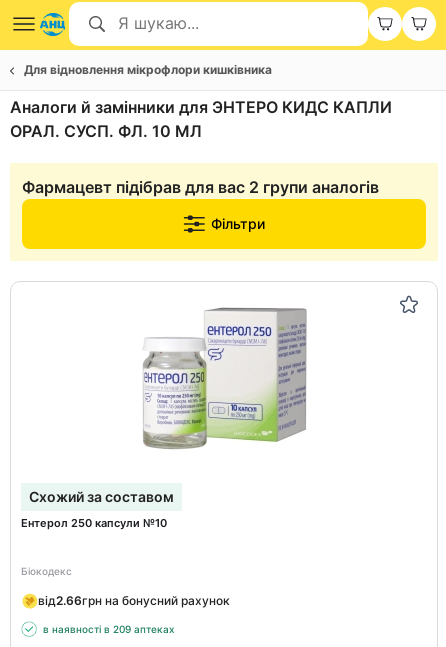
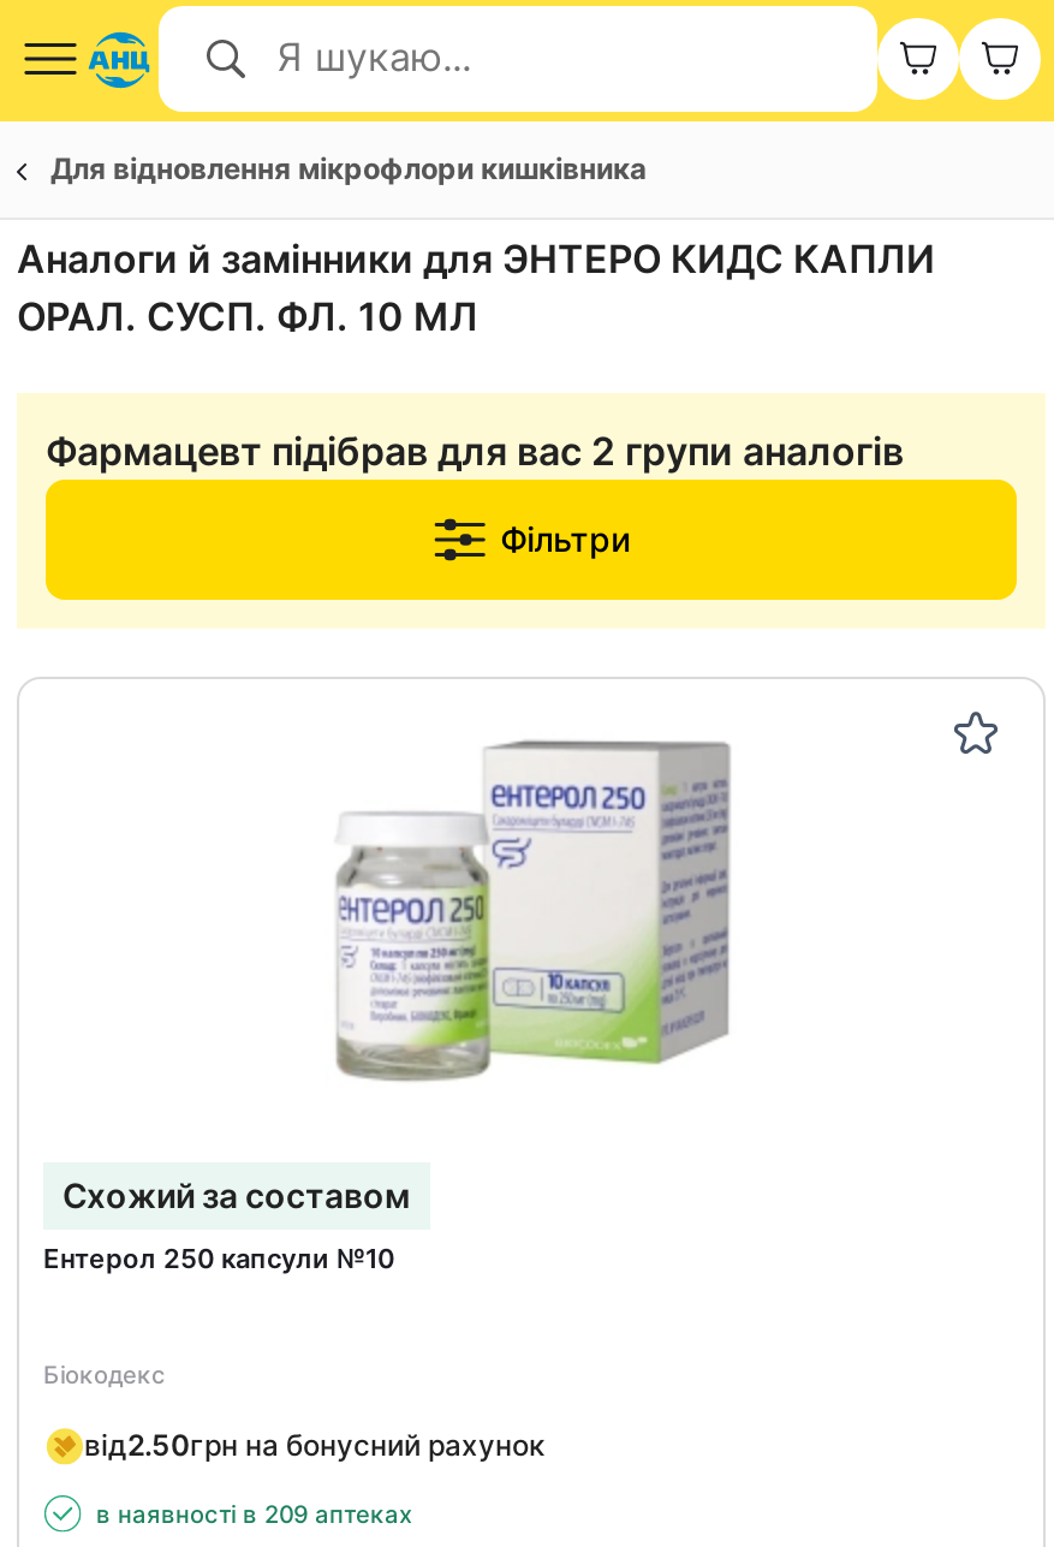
- від2.66грн на бонусний рахунок
+ від2.50грн на бонусний рахунок
